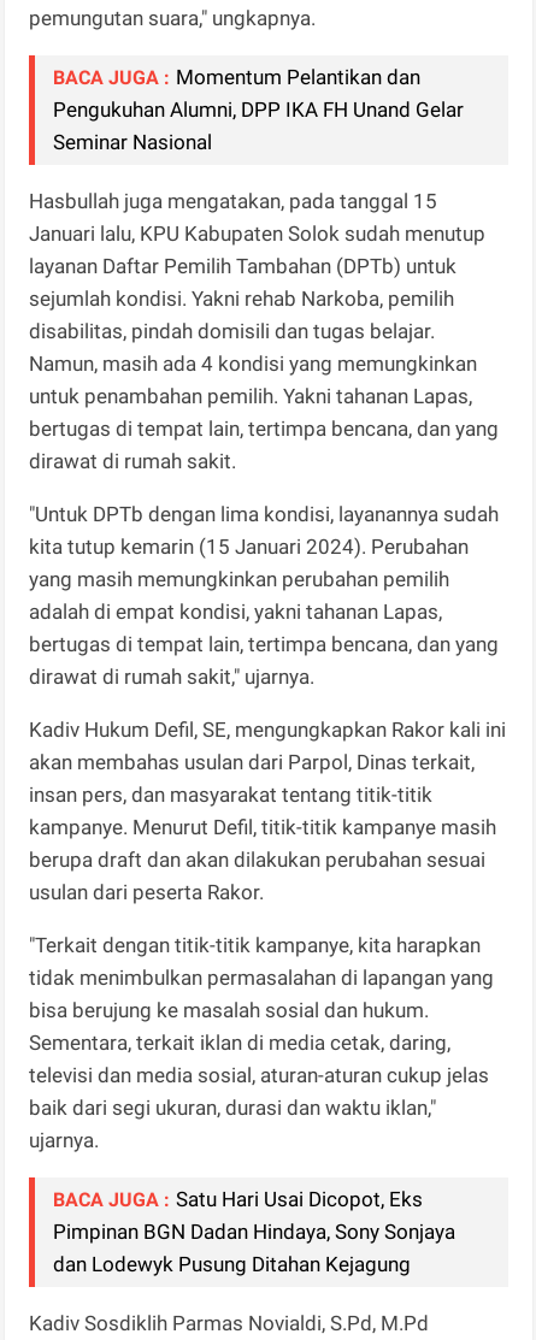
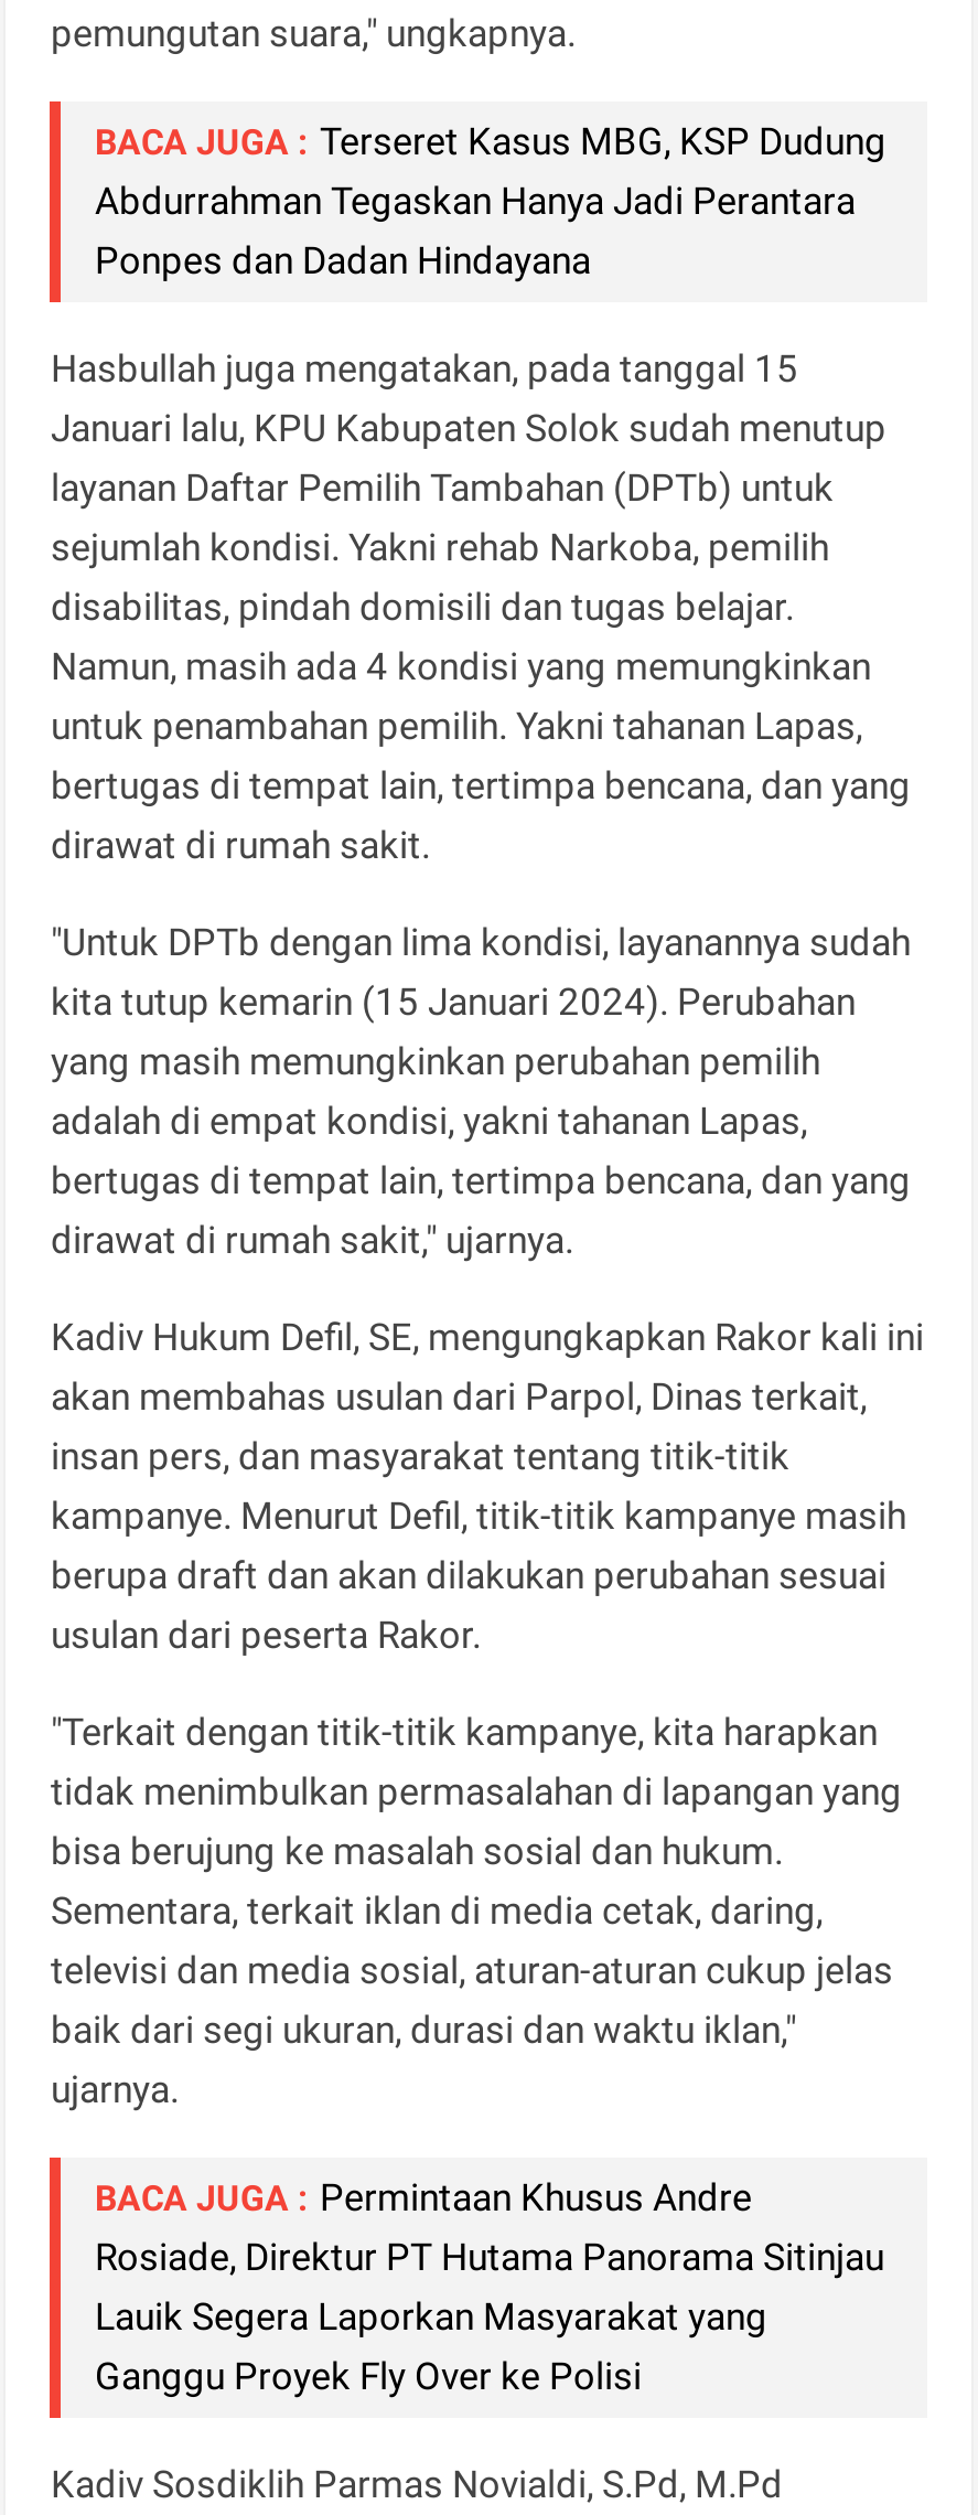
- BACA JUGA : Momentum Pelantikan dan
- Pengukuhan Alumni, DPP IKA FH Unand Gelar
- Seminar Nasional
+ BACA JUGA : Terseret Kasus MBG, KSP Dudung
+ Abdurrahman Tegaskan Hanya Jadi Perantara
+ Ponpes dan Dadan Hindayana

- BACA JUGA : Satu Hari Usai Dicopot, Eks
- Pimpinan BGN Dadan Hindaya, Sony Sonjaya
- dan Lodewyk Pusung Ditahan Kejagung
+ BACA JUGA : Permintaan Khusus Andre
+ Rosiade, Direktur PT Hutama Panorama Sitinjau
+ Lauik Segera Laporkan Masyarakat yang
+ Ganggu Proyek Fly Over ke Polisi
